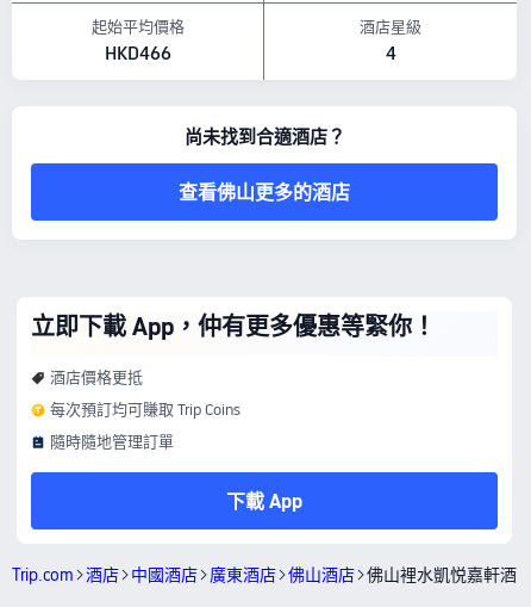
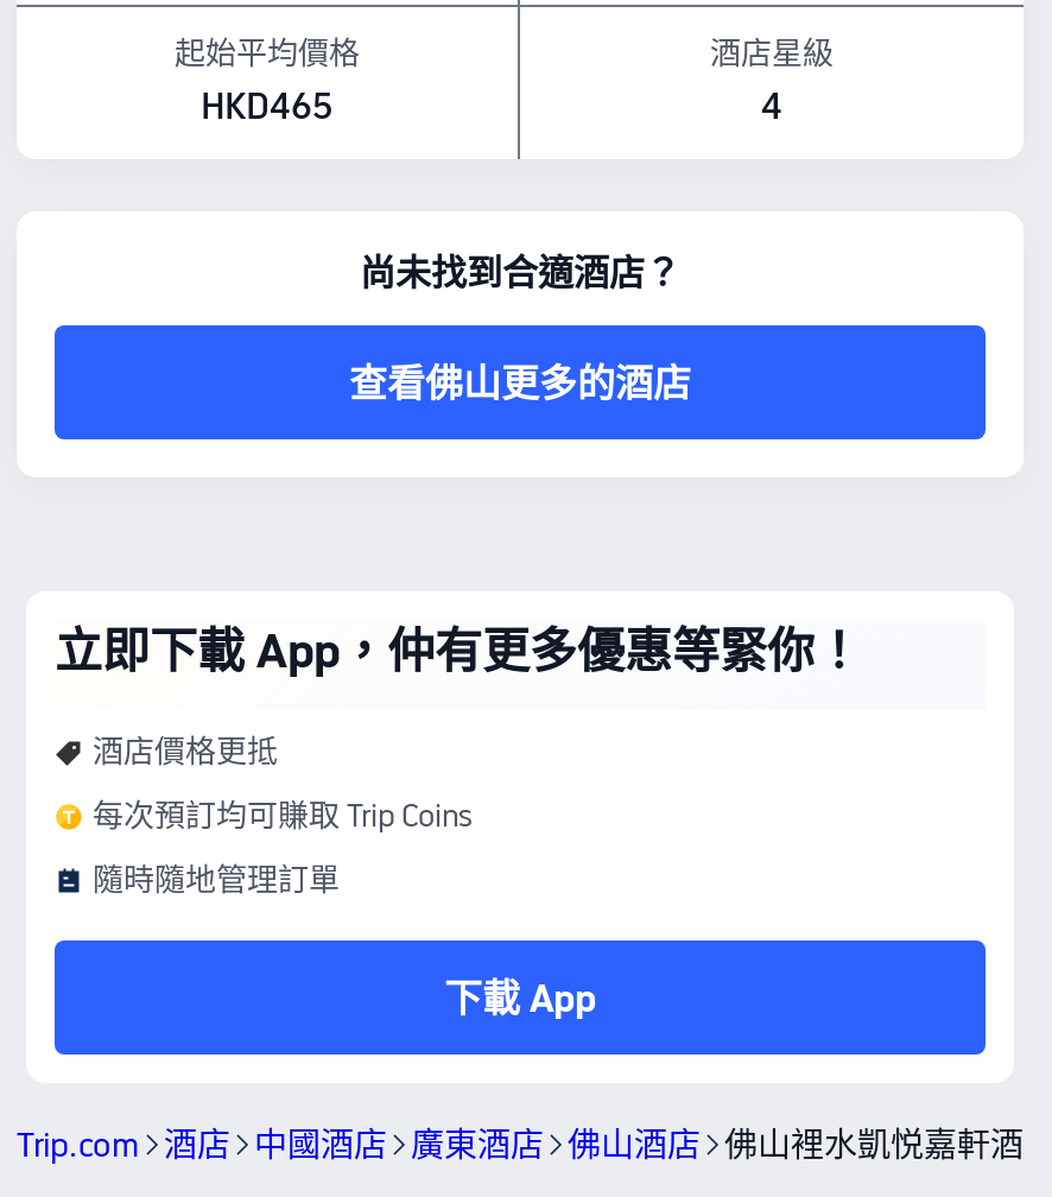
- HKD466
+ HKD465
